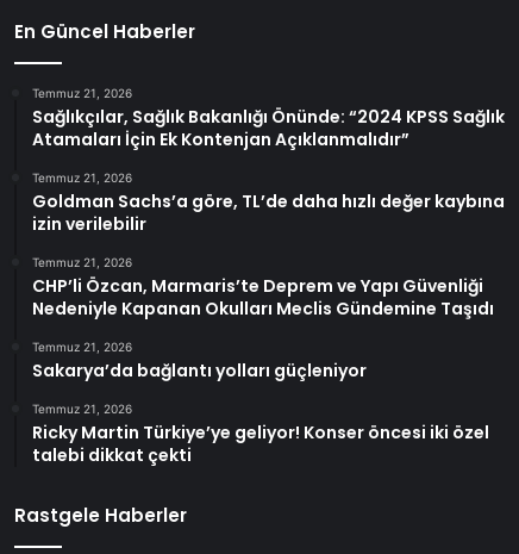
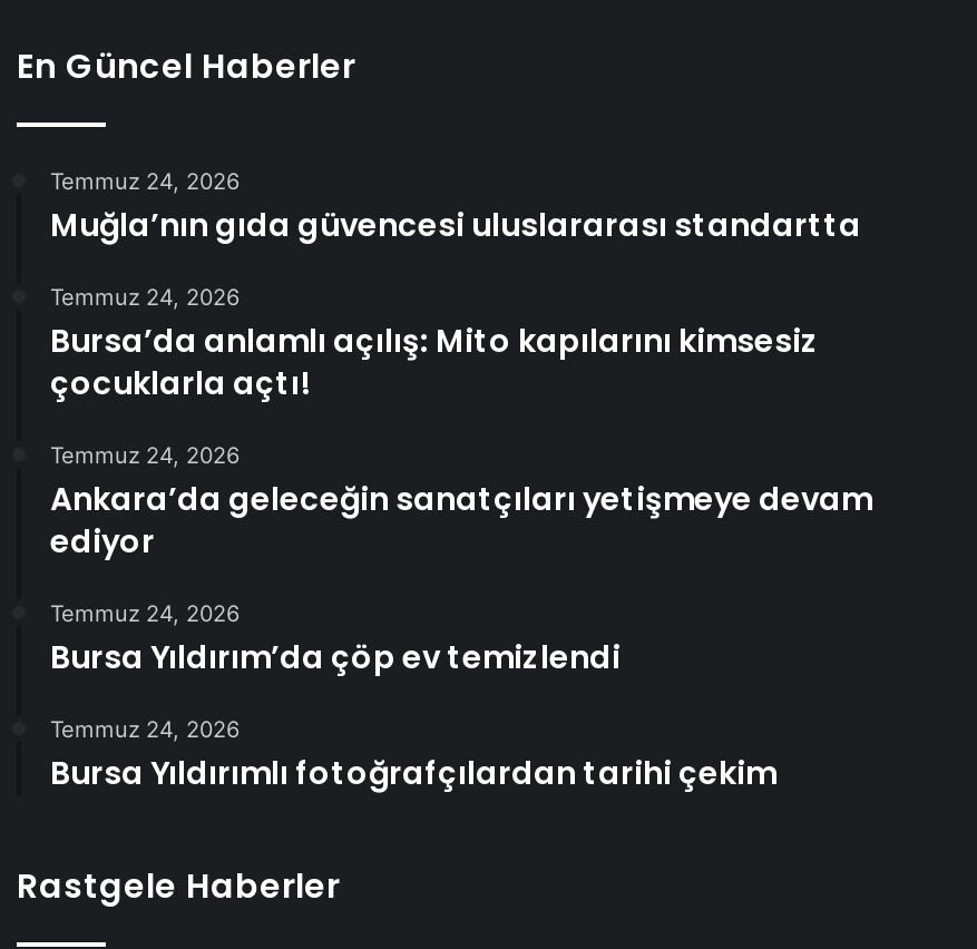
- Temmuz 21, 2026
- Sağlıkçılar, Sağlık Bakanlığı Önünde: “2024 KPSS Sağlık
- Atamaları İçin Ek Kontenjan Açıklanmalıdır”
+ Temmuz 24, 2026
+ Muğla’nın gıda güvencesi uluslararası standartta

- Temmuz 21, 2026
- Goldman Sachs’a göre, TL’de daha hızlı değer kaybına
- izin verilebilir
+ Temmuz 24, 2026
+ Bursa’da anlamlı açılış: Mito kapılarını kimsesiz
+ çocuklarla açtı!

- Temmuz 21, 2026
- CHP’li Özcan, Marmaris’te Deprem ve Yapı Güvenliği
- Nedeniyle Kapanan Okulları Meclis Gündemine Taşıdı
+ Temmuz 24, 2026
+ Ankara’da geleceğin sanatçıları yetişmeye devam
+ ediyor

- Temmuz 21, 2026
- Sakarya’da bağlantı yolları güçleniyor
+ Temmuz 24, 2026
+ Bursa Yıldırım’da çöp ev temizlendi

- Temmuz 21, 2026
- Ricky Martin Türkiye’ye geliyor! Konser öncesi iki özel
- talebi dikkat çekti
+ Temmuz 24, 2026
+ Bursa Yıldırımlı fotoğrafçılardan tarihi çekim
